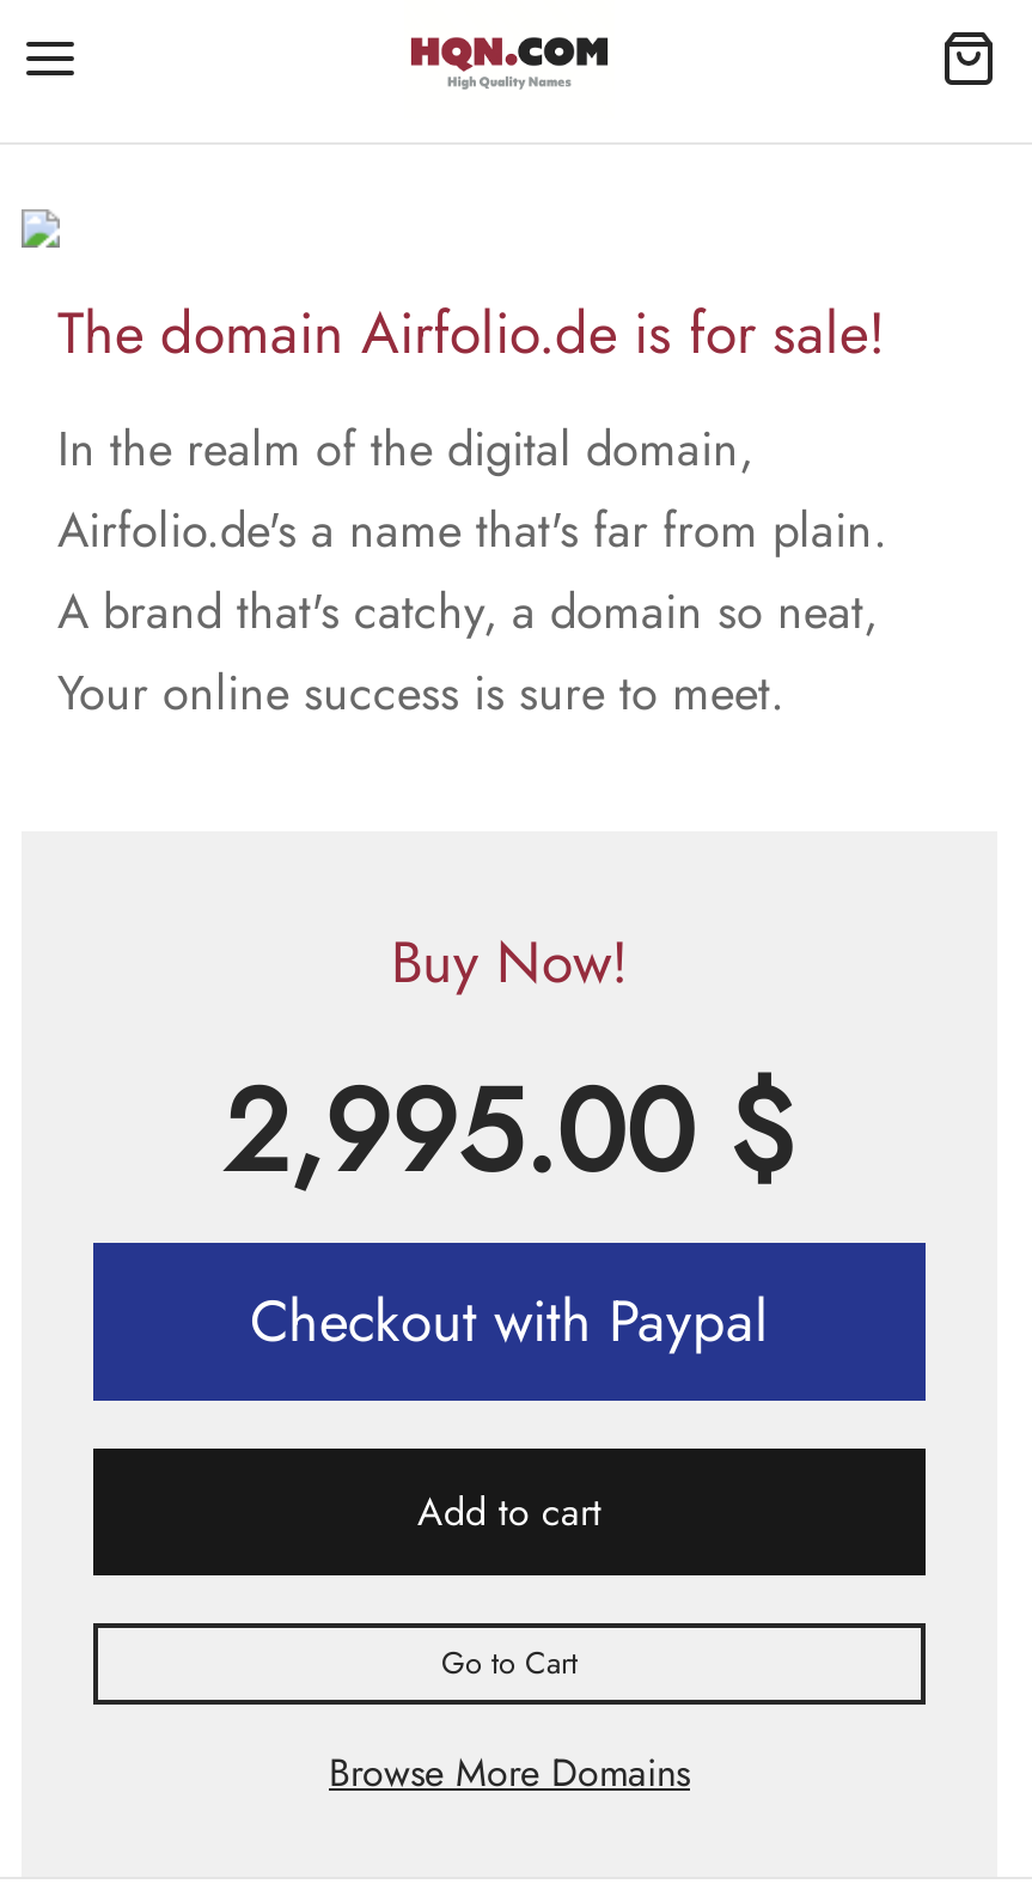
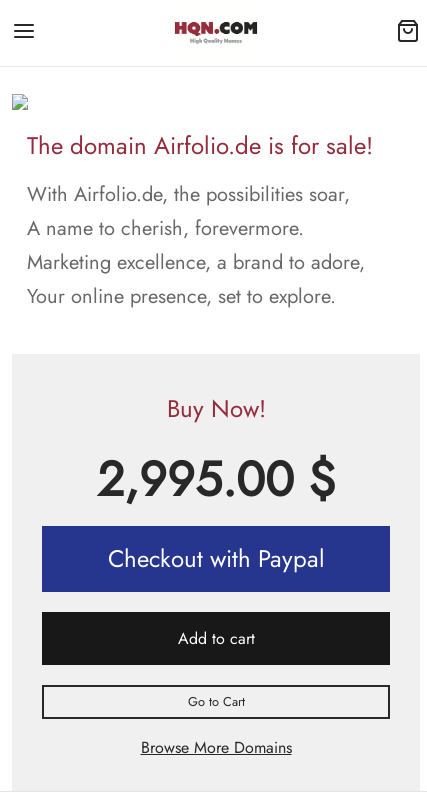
- In the realm of the digital domain,
- Airfolio.de's a name that's far from plain.
- A brand that's catchy, a domain so neat,
- Your online success is sure to meet.
+ With Airfolio.de, the possibilities soar,
+ A name to cherish, forevermore.
+ Marketing excellence, a brand to adore,
+ Your online presence, set to explore.
